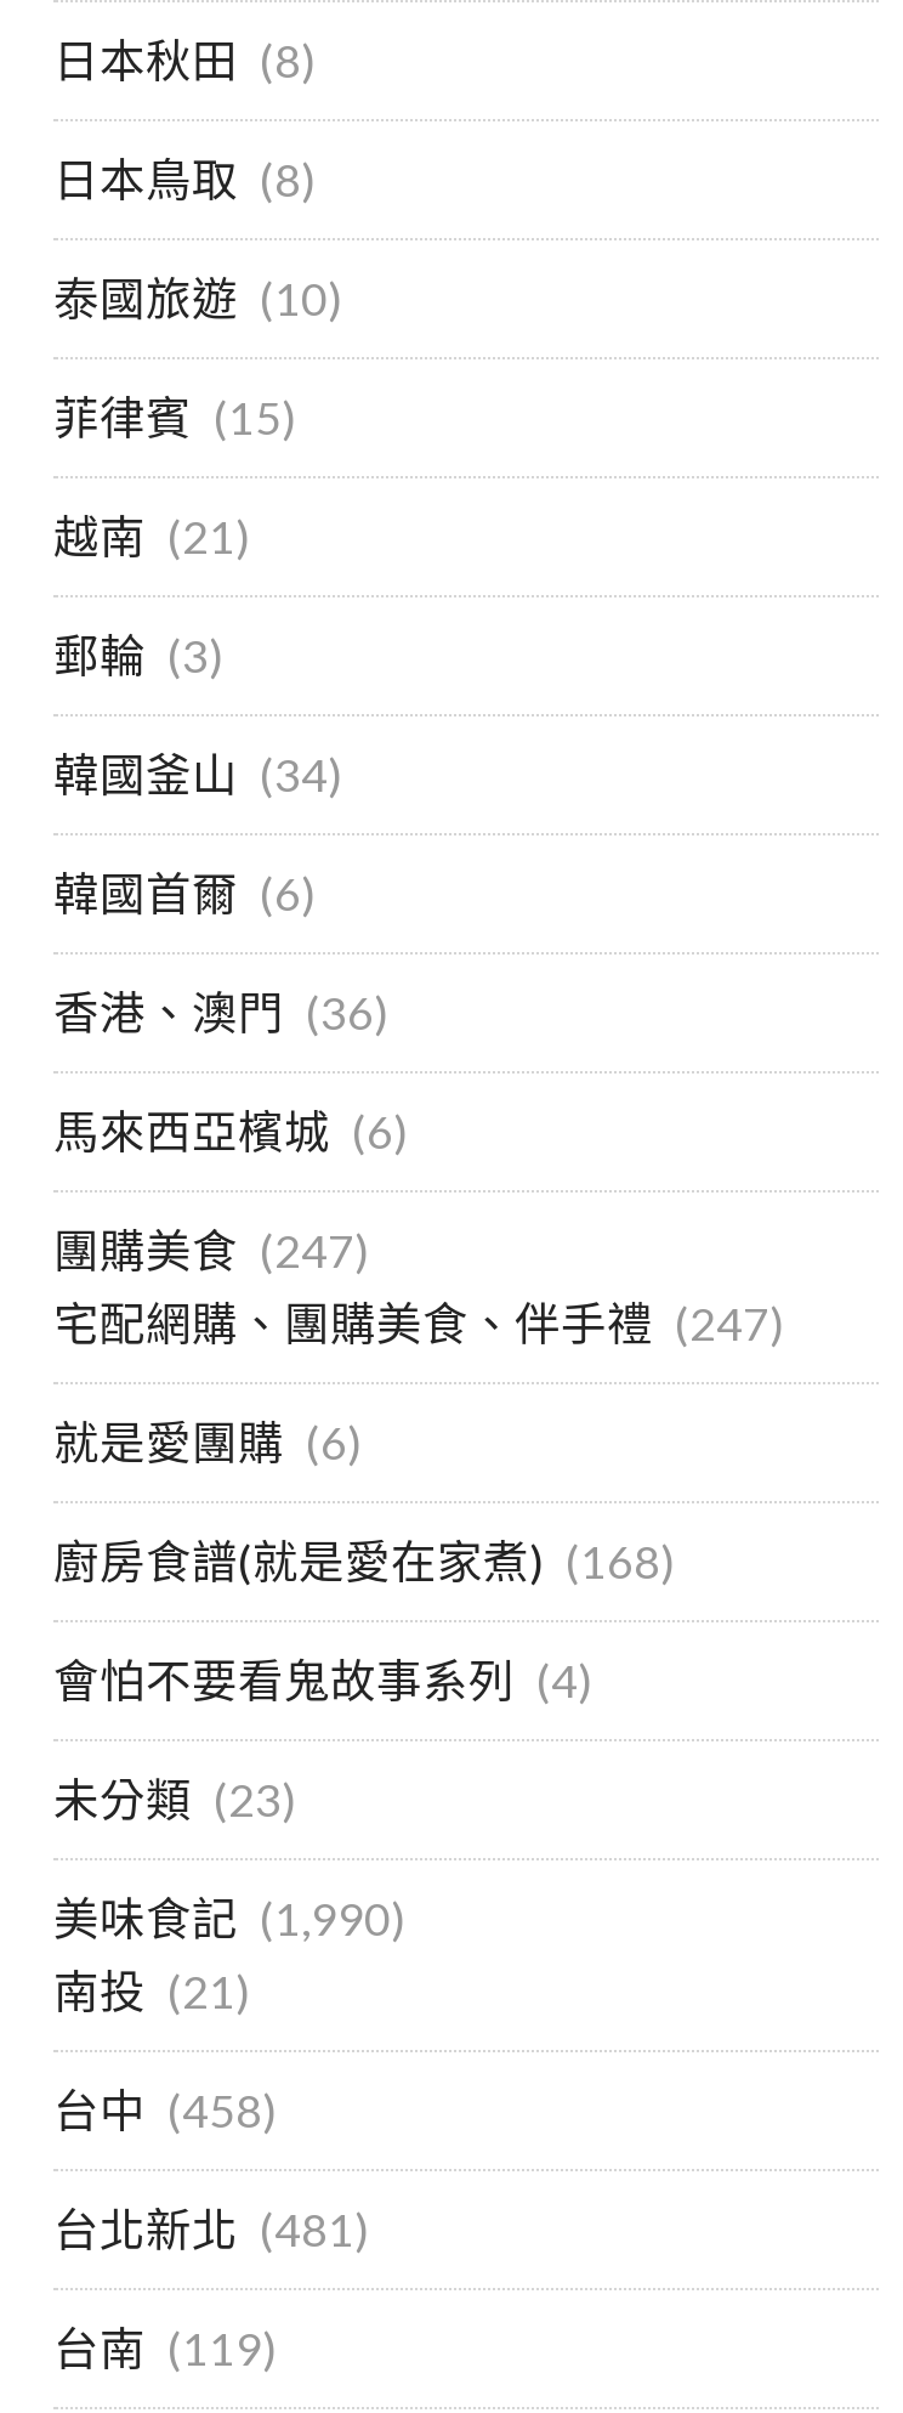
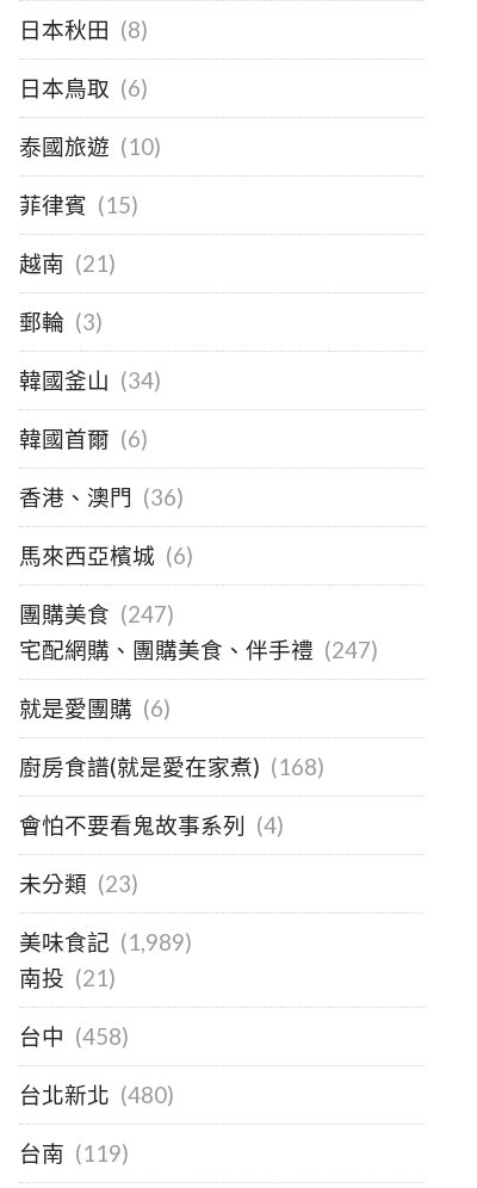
- 日本鳥取 (8)
+ 日本鳥取 (6)

- 美味食記 (1,990)
+ 美味食記 (1,989)

- 台北新北 (481)
+ 台北新北 (480)
